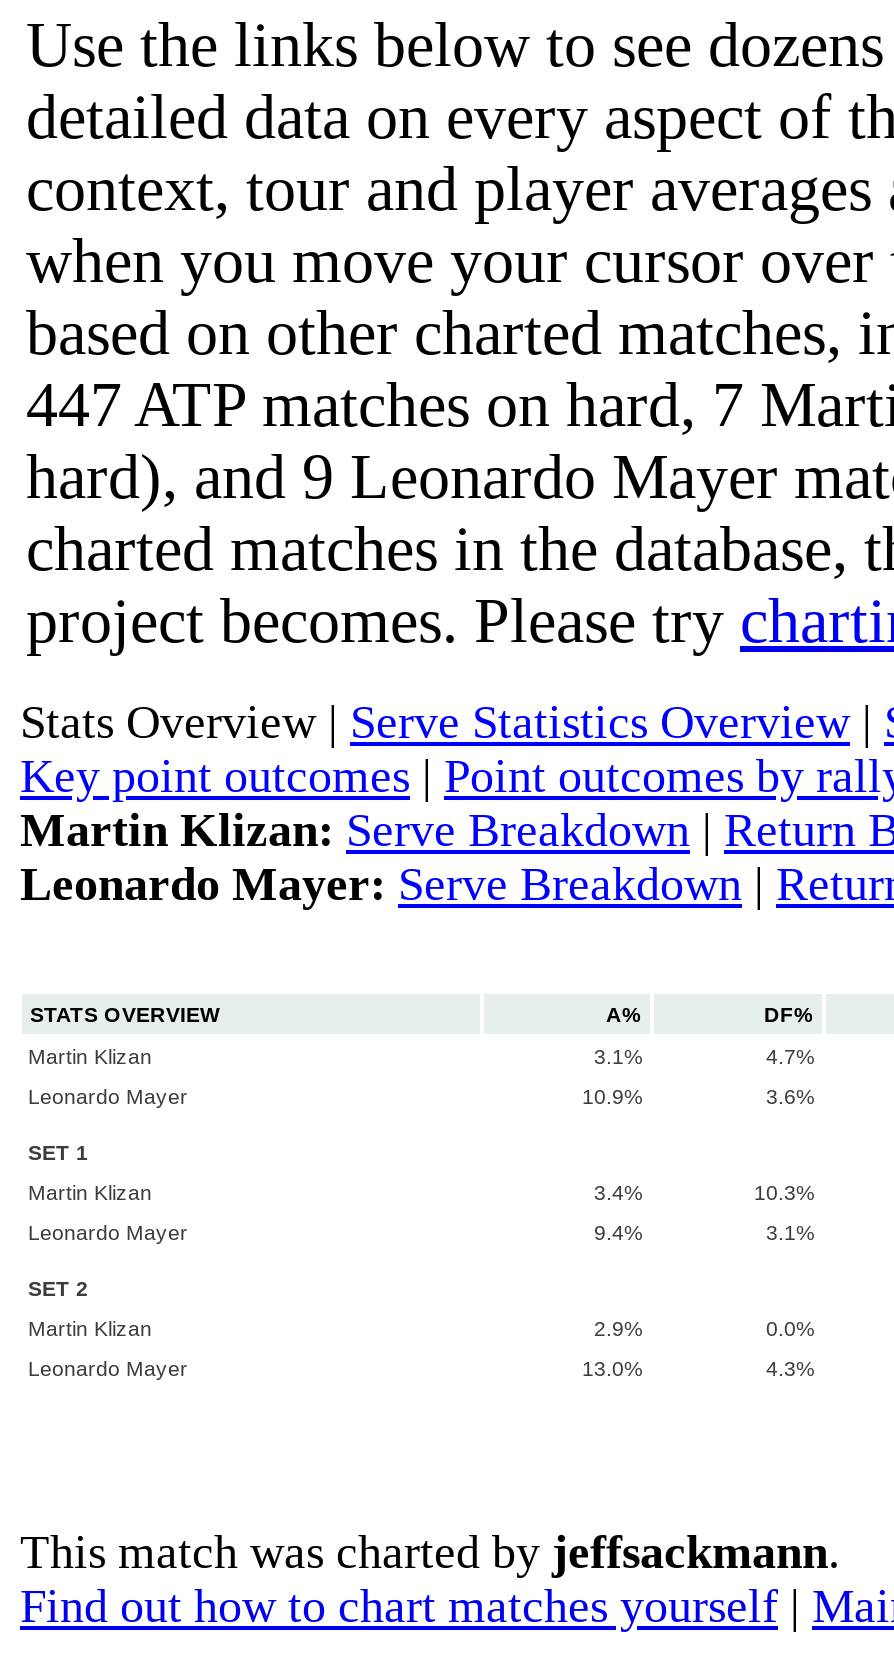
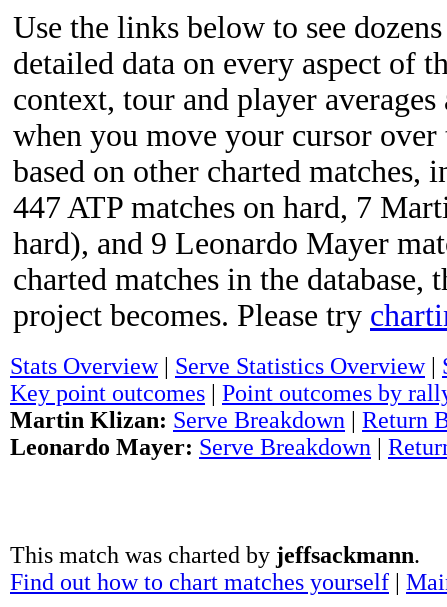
- STATS OVERVIEW
- A%
- DF%
- Martin Klizan
- 3.1%
- 4.7%
- Leonardo Mayer
- 10.9%
- 3.6%
- SET 1
- Martin Klizan
- 3.4%
- 10.3%
- Leonardo Mayer
- 9.4%
- 3.1%
- SET 2
- Martin Klizan
- 2.9%
- 0.0%
- Leonardo Mayer
- 13.0%
- 4.3%
